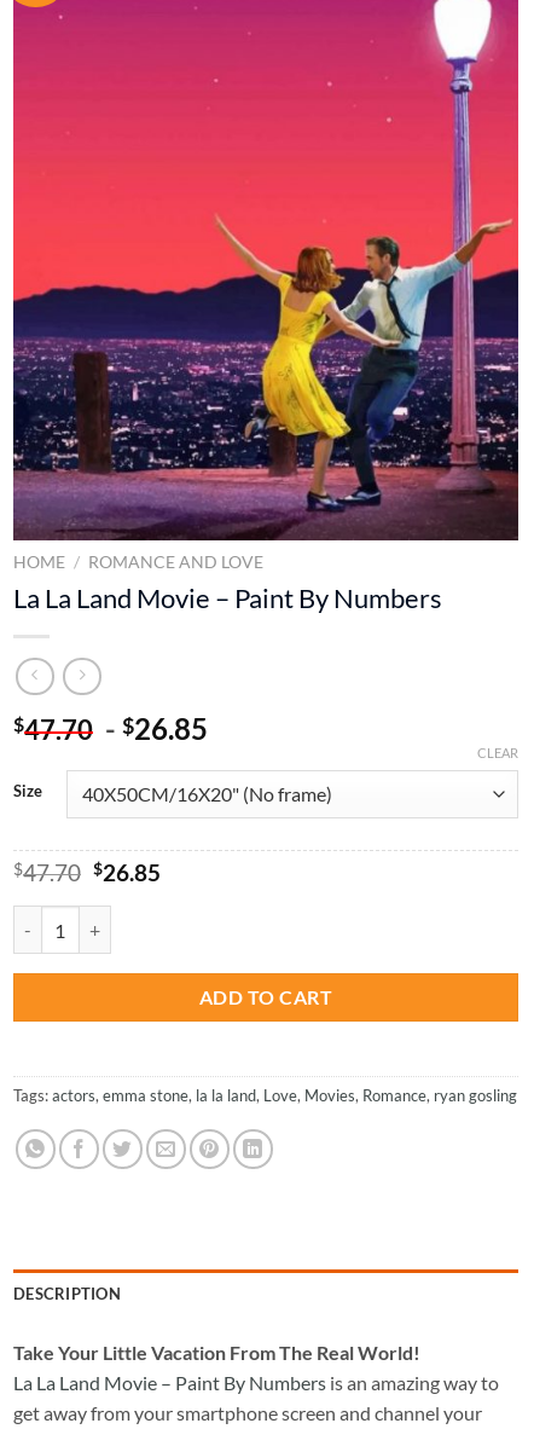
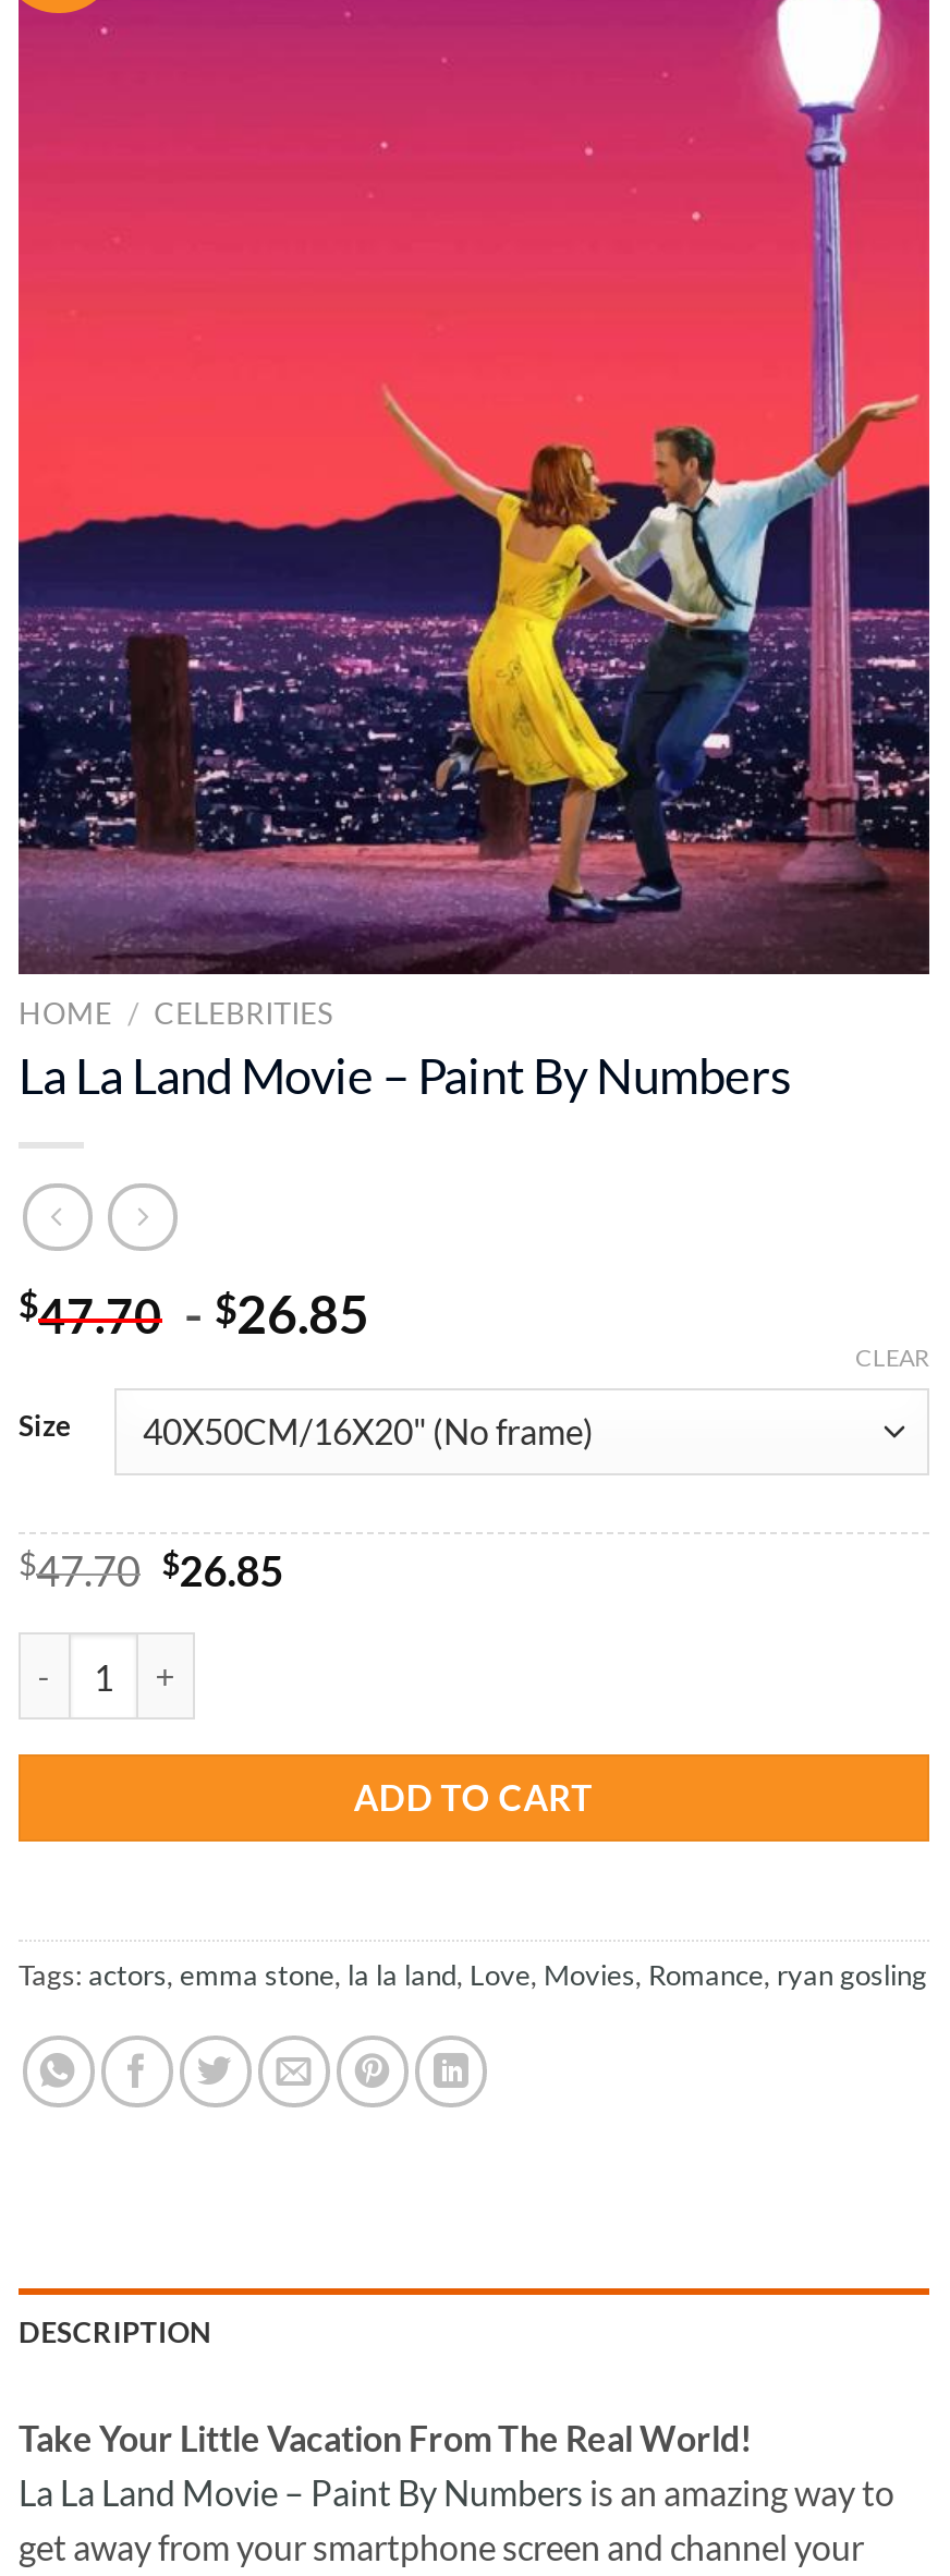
- HOME / ROMANCE AND LOVE
+ HOME / CELEBRITIES
